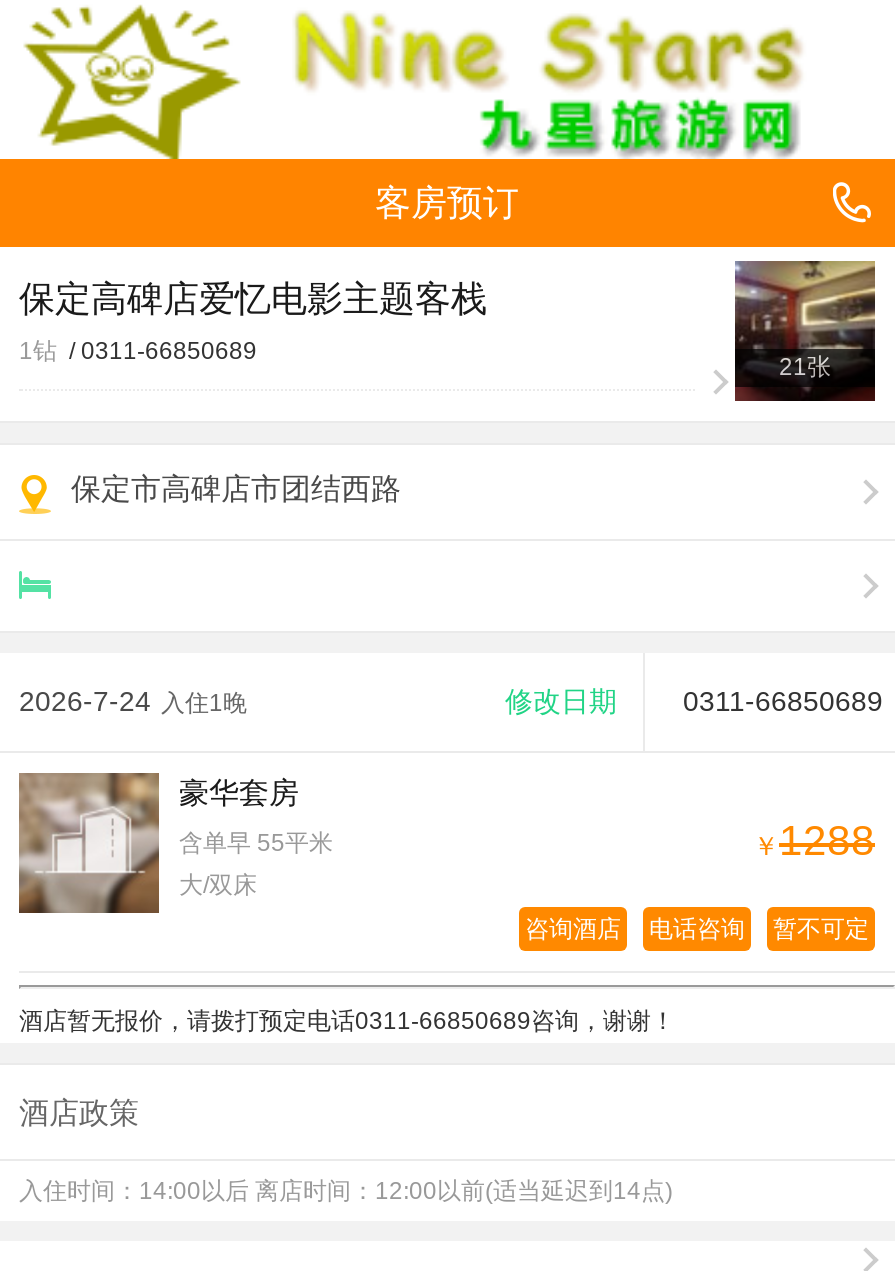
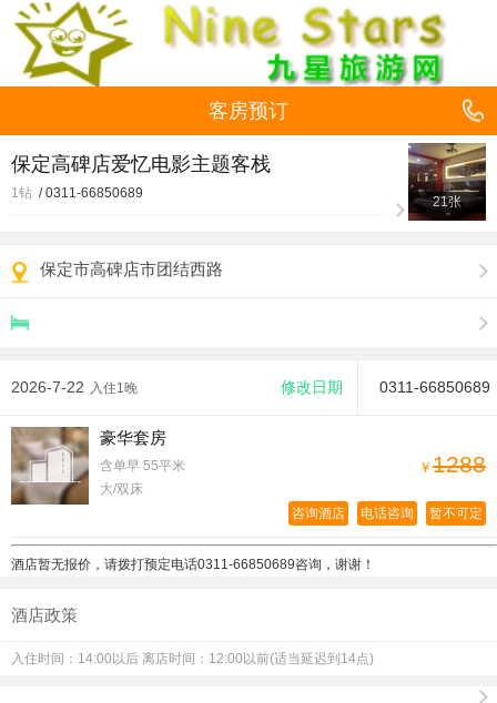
- 2026-7-24 入住1晚
+ 2026-7-22 入住1晚
